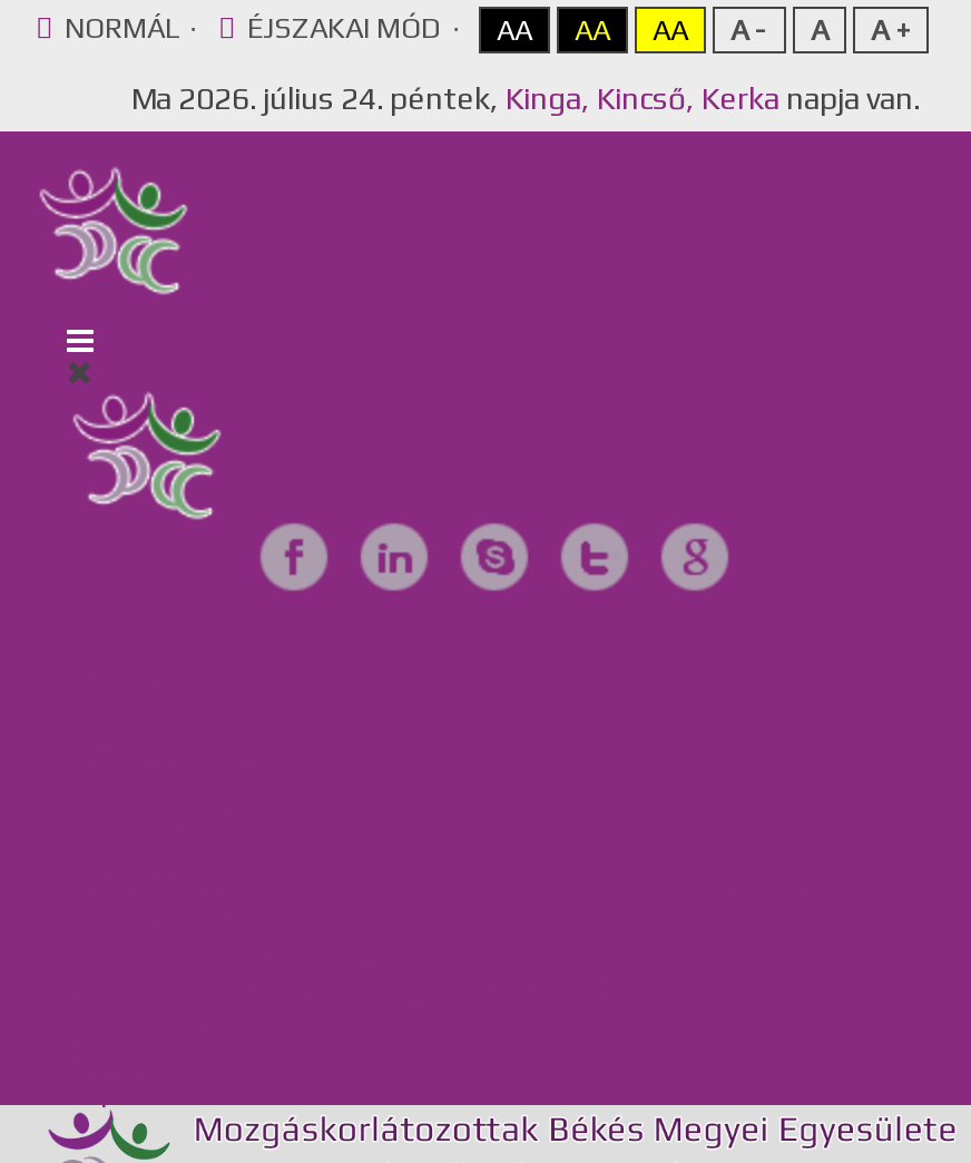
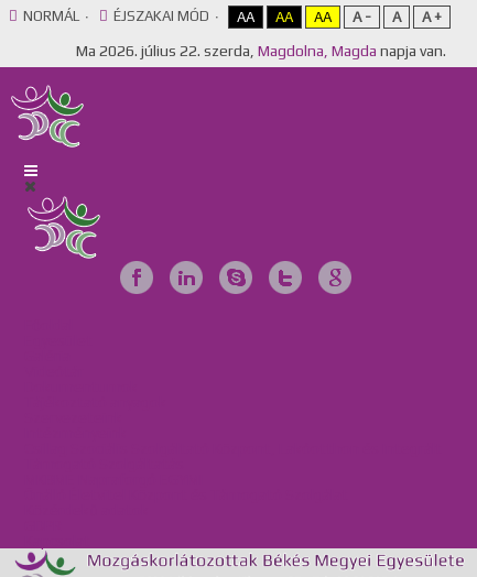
- Ma 2026. július 24. péntek, Kinga, Kincső, Kerka napja van.
+ Ma 2026. július 22. szerda, Magdolna, Magda napja van.
